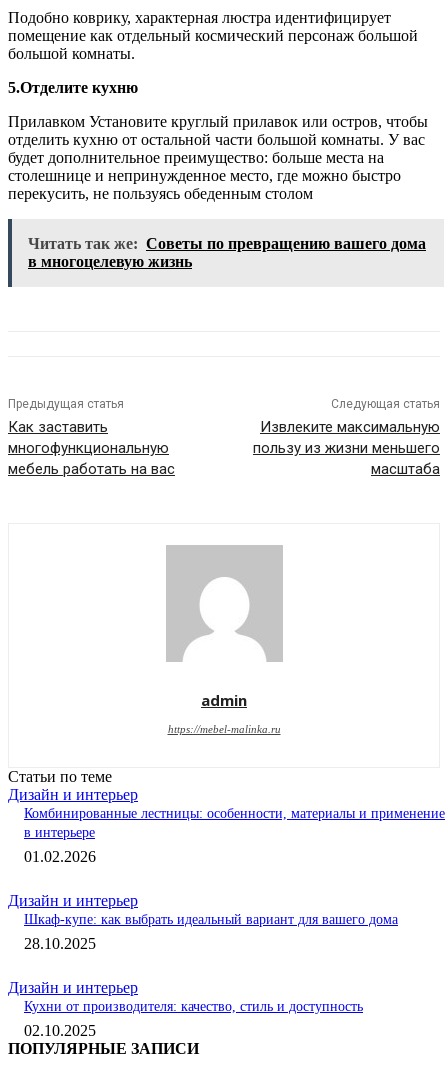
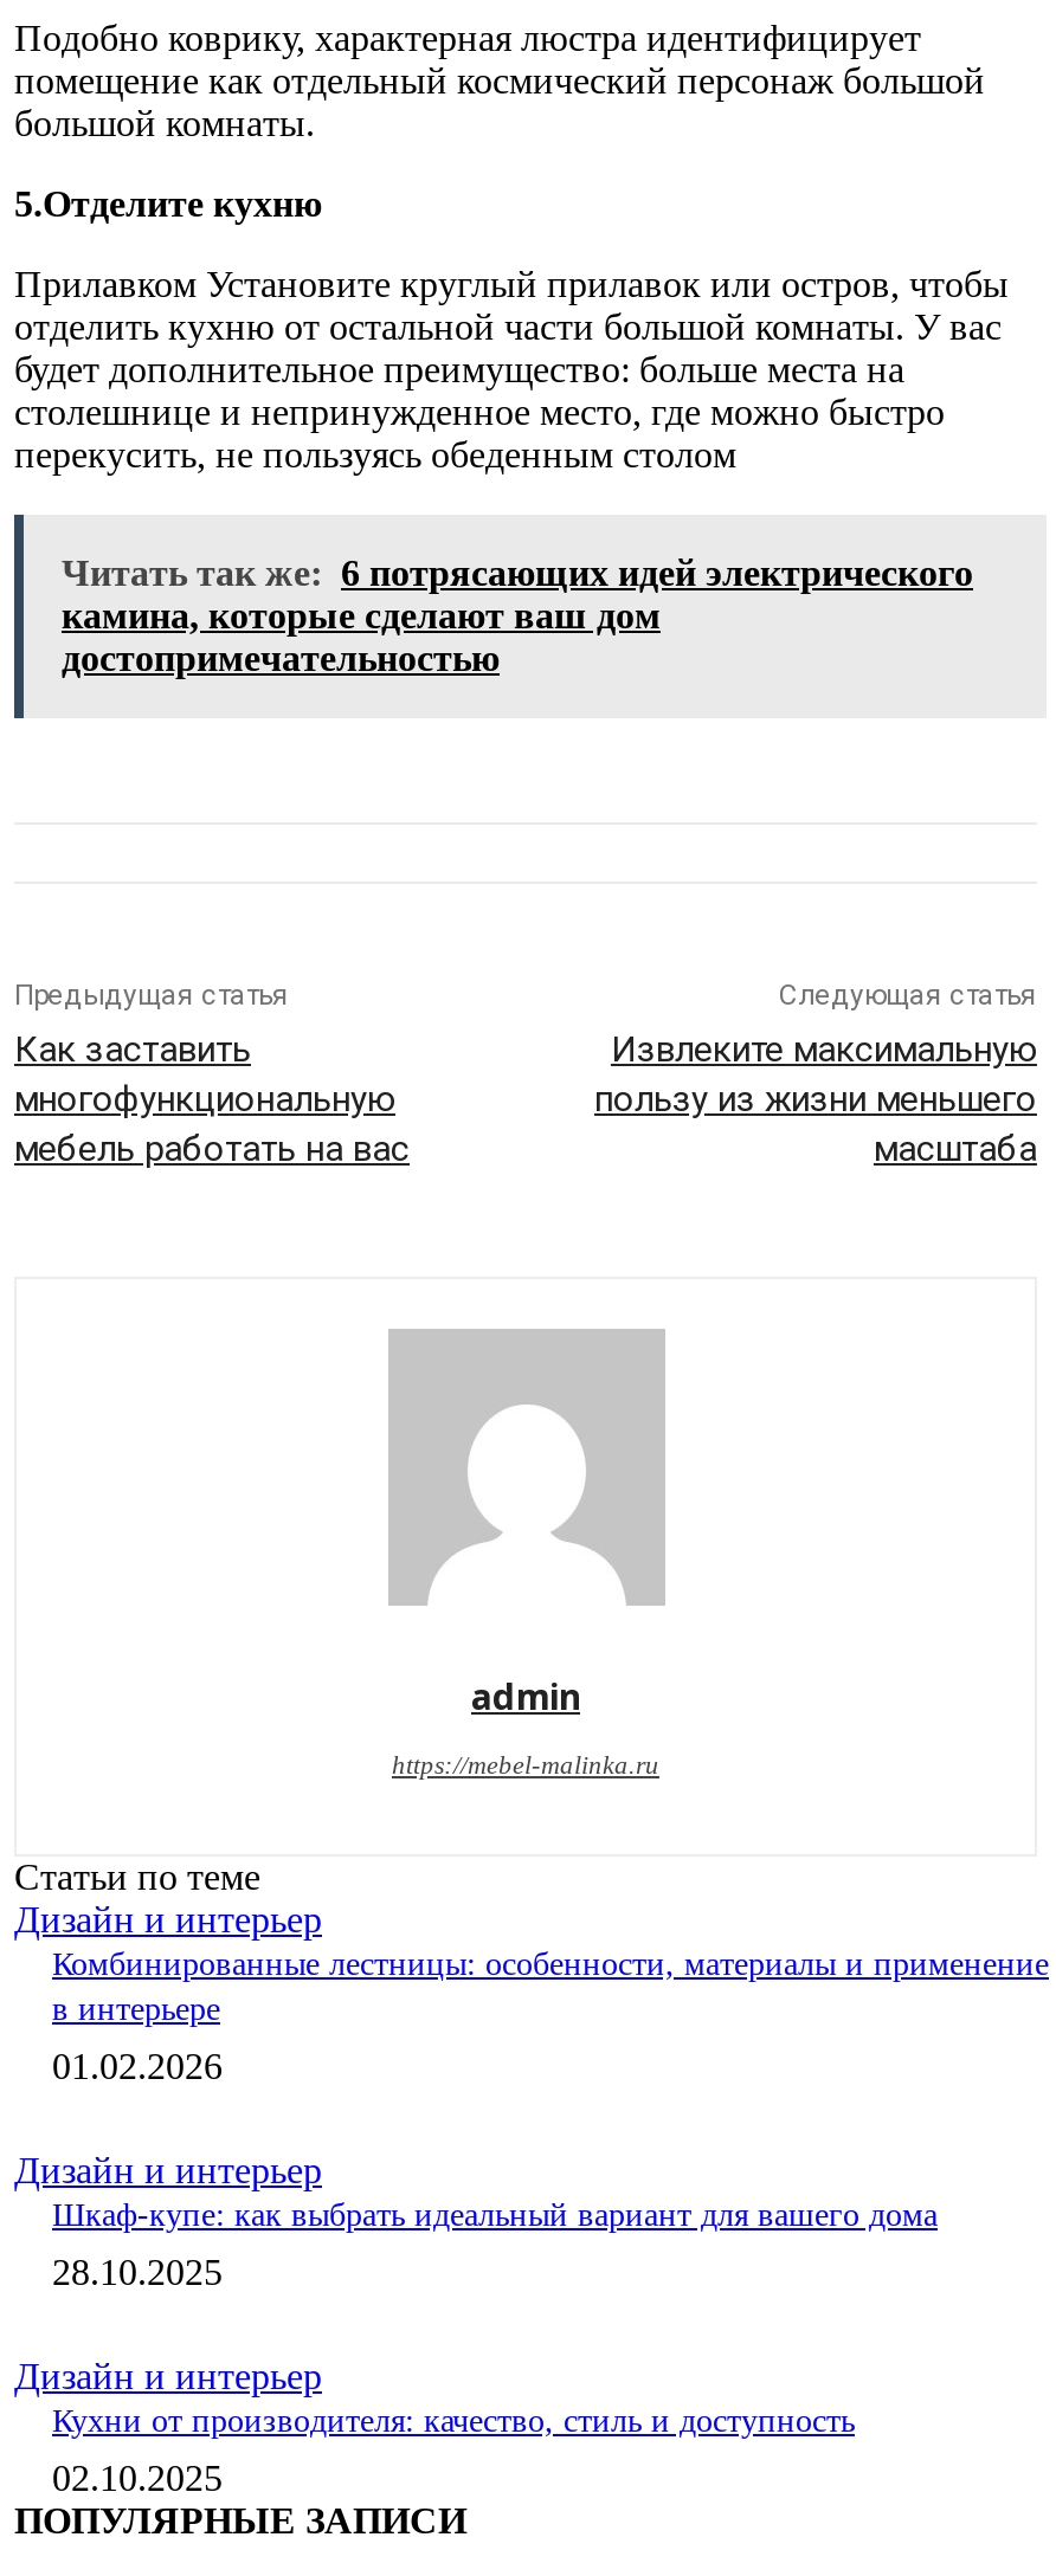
- Читать так же: Советы по превращению вашего дома
- в многоцелевую жизнь
+ Читать так же: 6 потрясающих идей электрического
+ камина, которые сделают ваш дом
+ достопримечательностью
